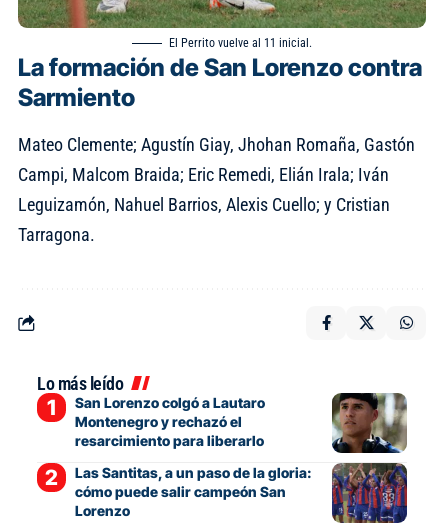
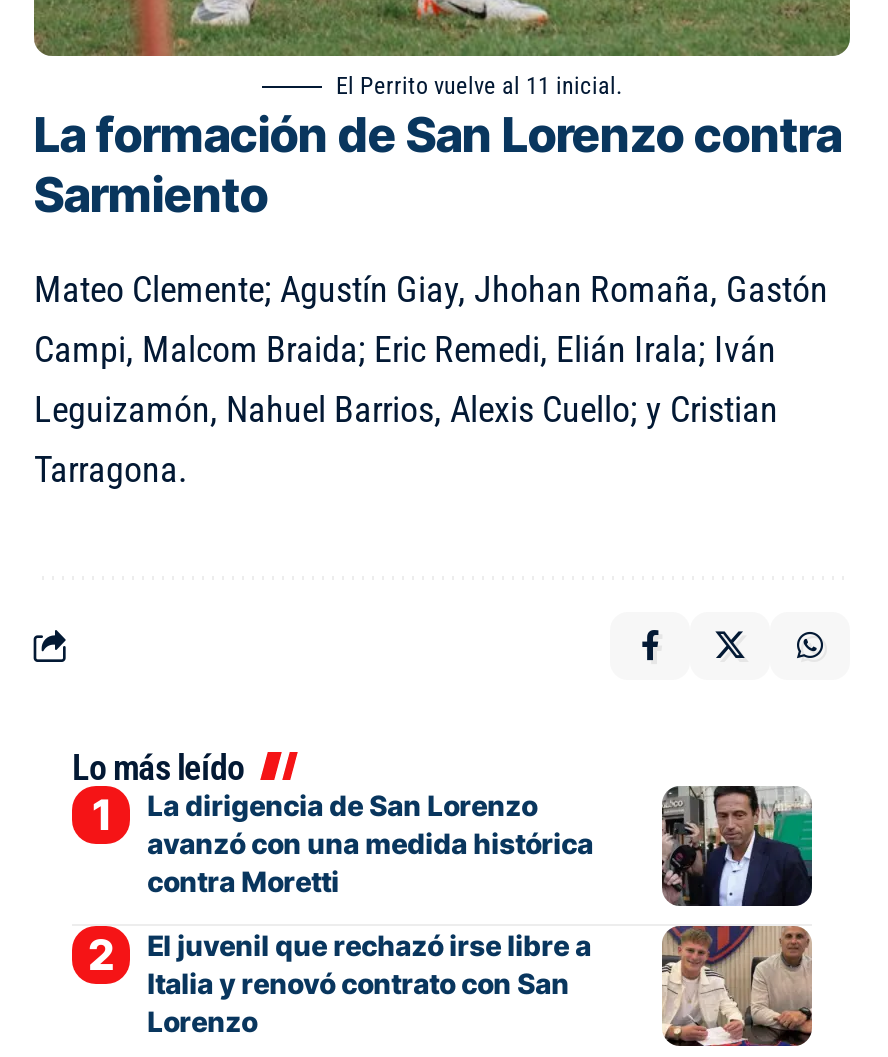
- San Lorenzo colgó a Lautaro
- Montenegro y rechazó el
- resarcimiento para liberarlo
+ La dirigencia de San Lorenzo
+ avanzó con una medida histórica
+ contra Moretti

- [image]
+ [image]

- [image]
- Las Santitas, a un paso de la gloria:
- cómo puede salir campeón San
+ [image]
+ El juvenil que rechazó irse libre a
+ Italia y renovó contrato con San
